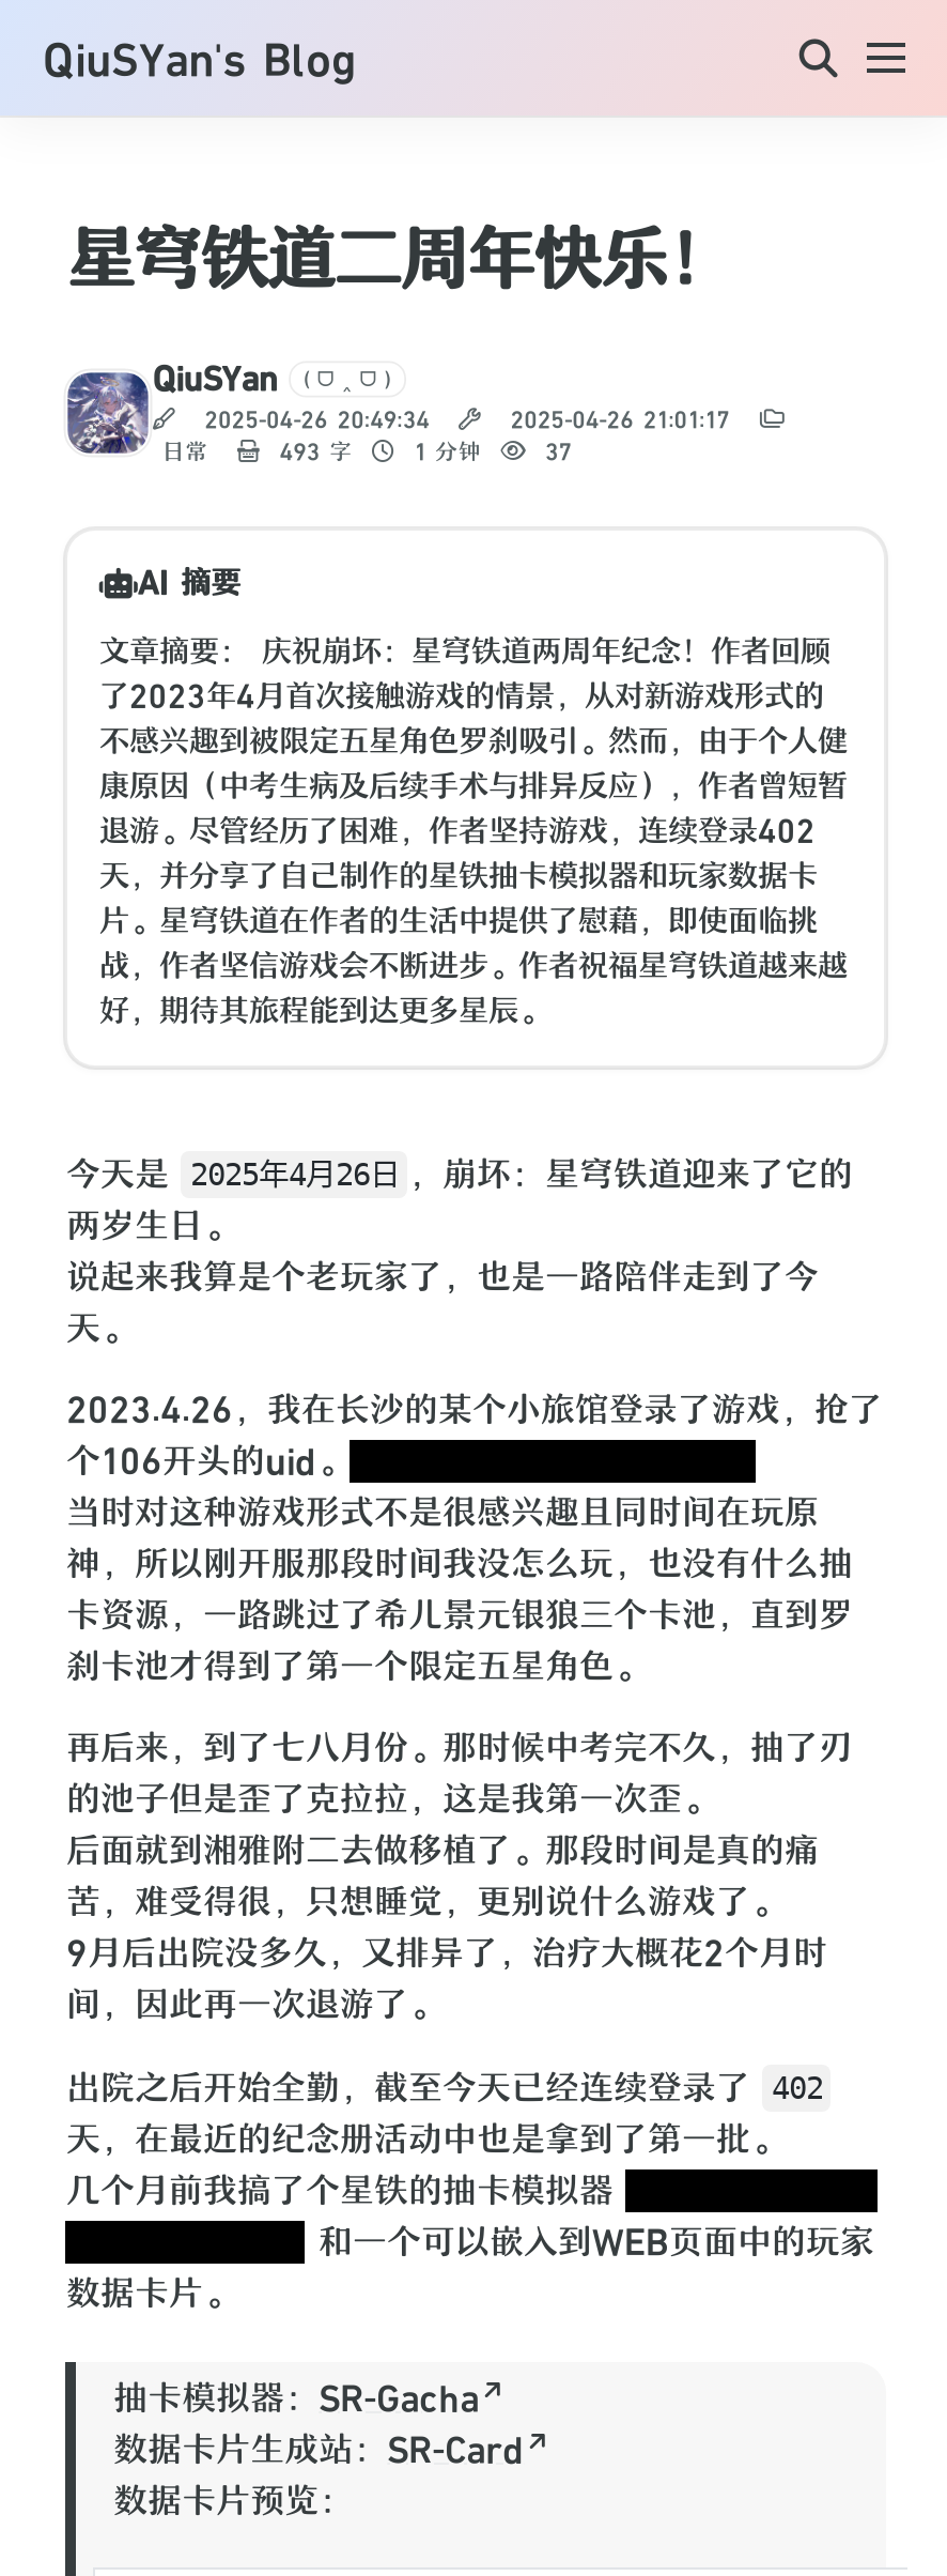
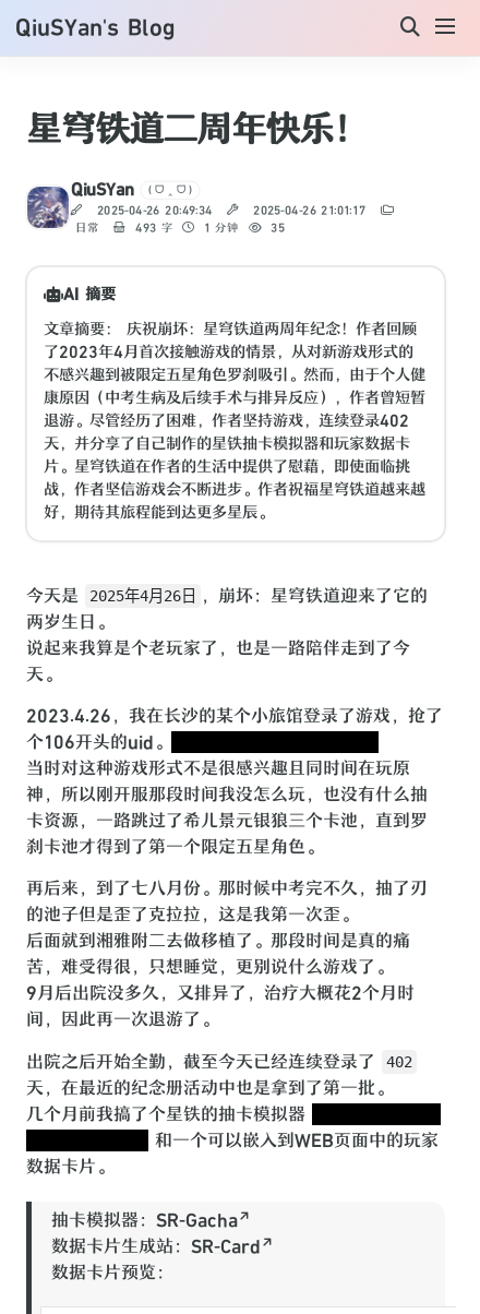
- 37
+ 35
